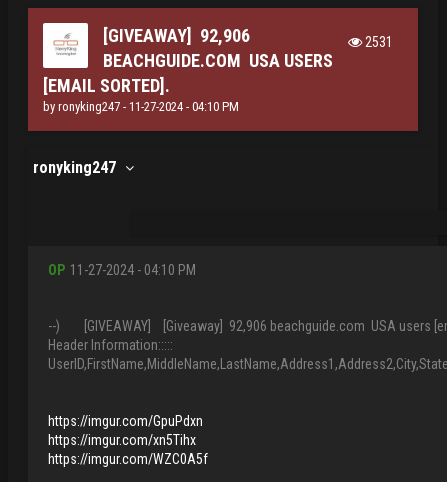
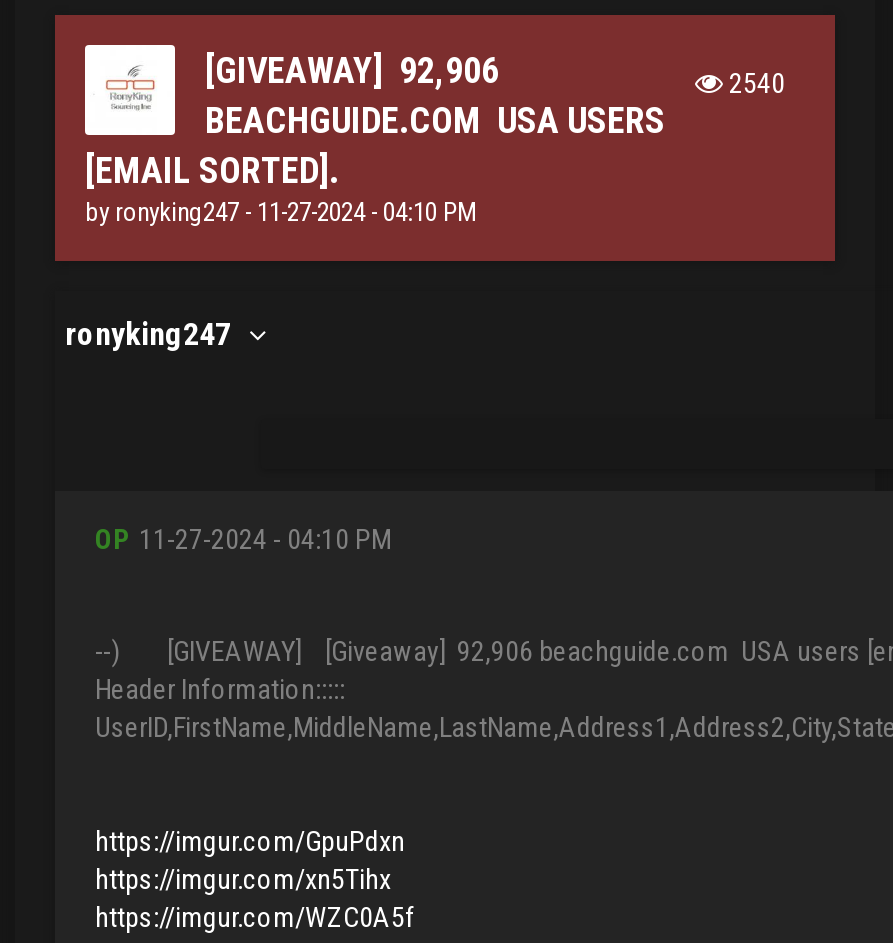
- 2531
+ 2540
